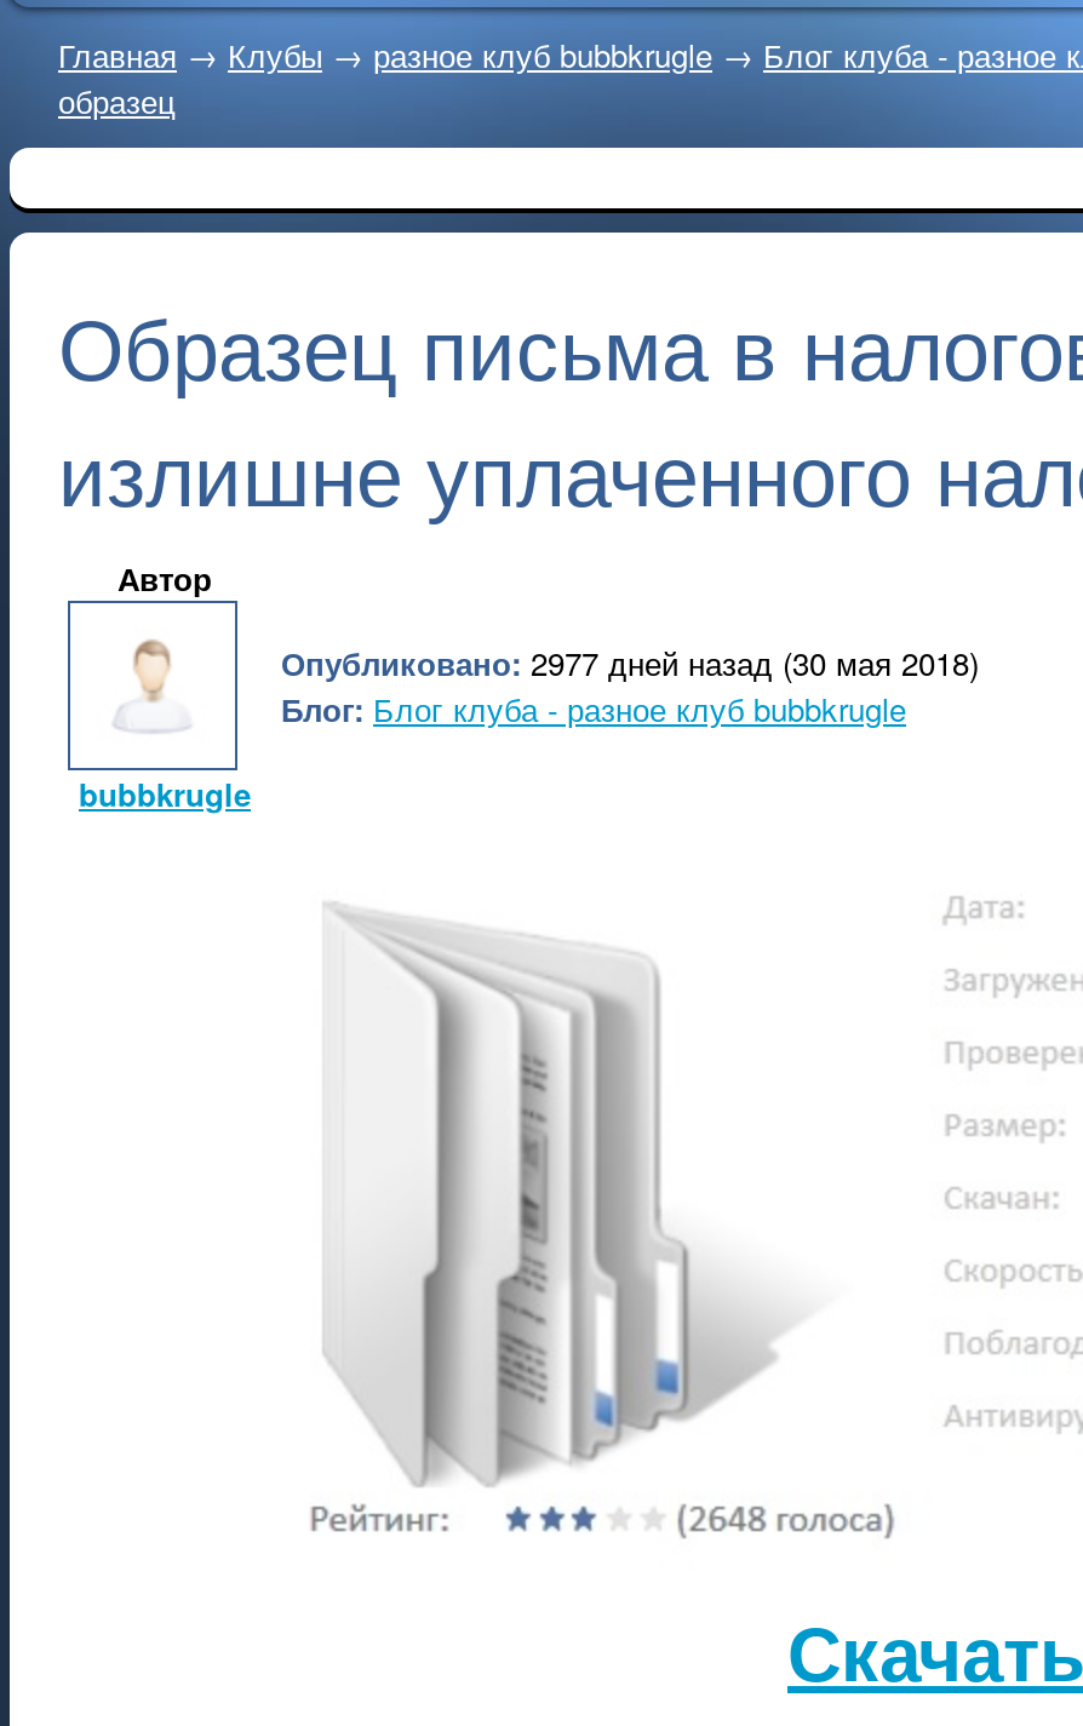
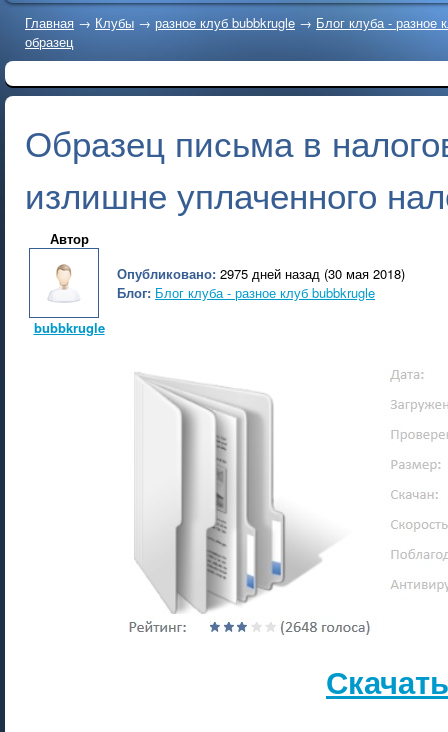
- Опубликовано: 2977 дней назад (30 мая 2018)
+ Опубликовано: 2975 дней назад (30 мая 2018)
